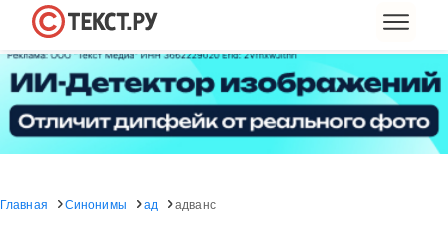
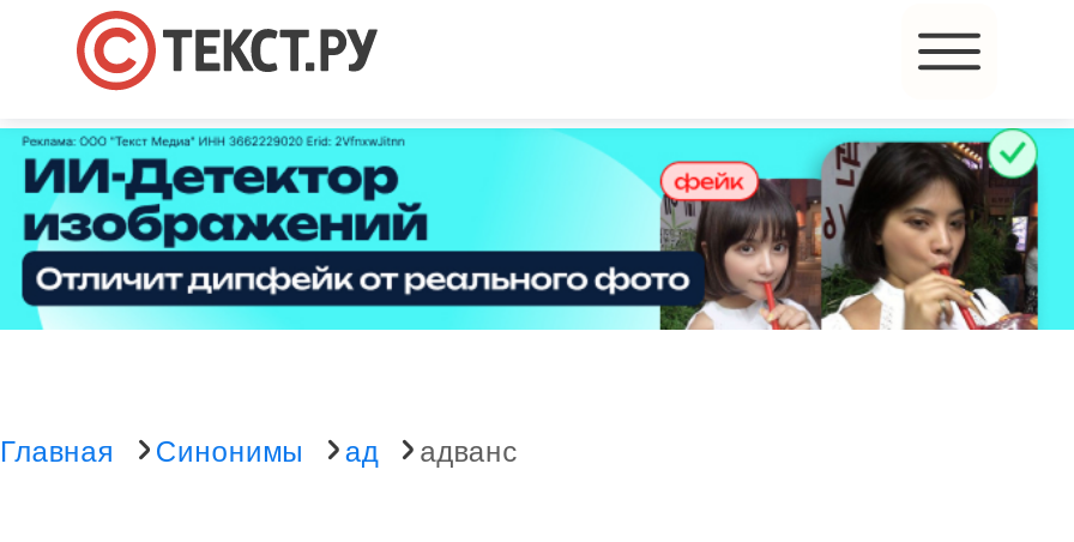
- [image]
+ [image]
